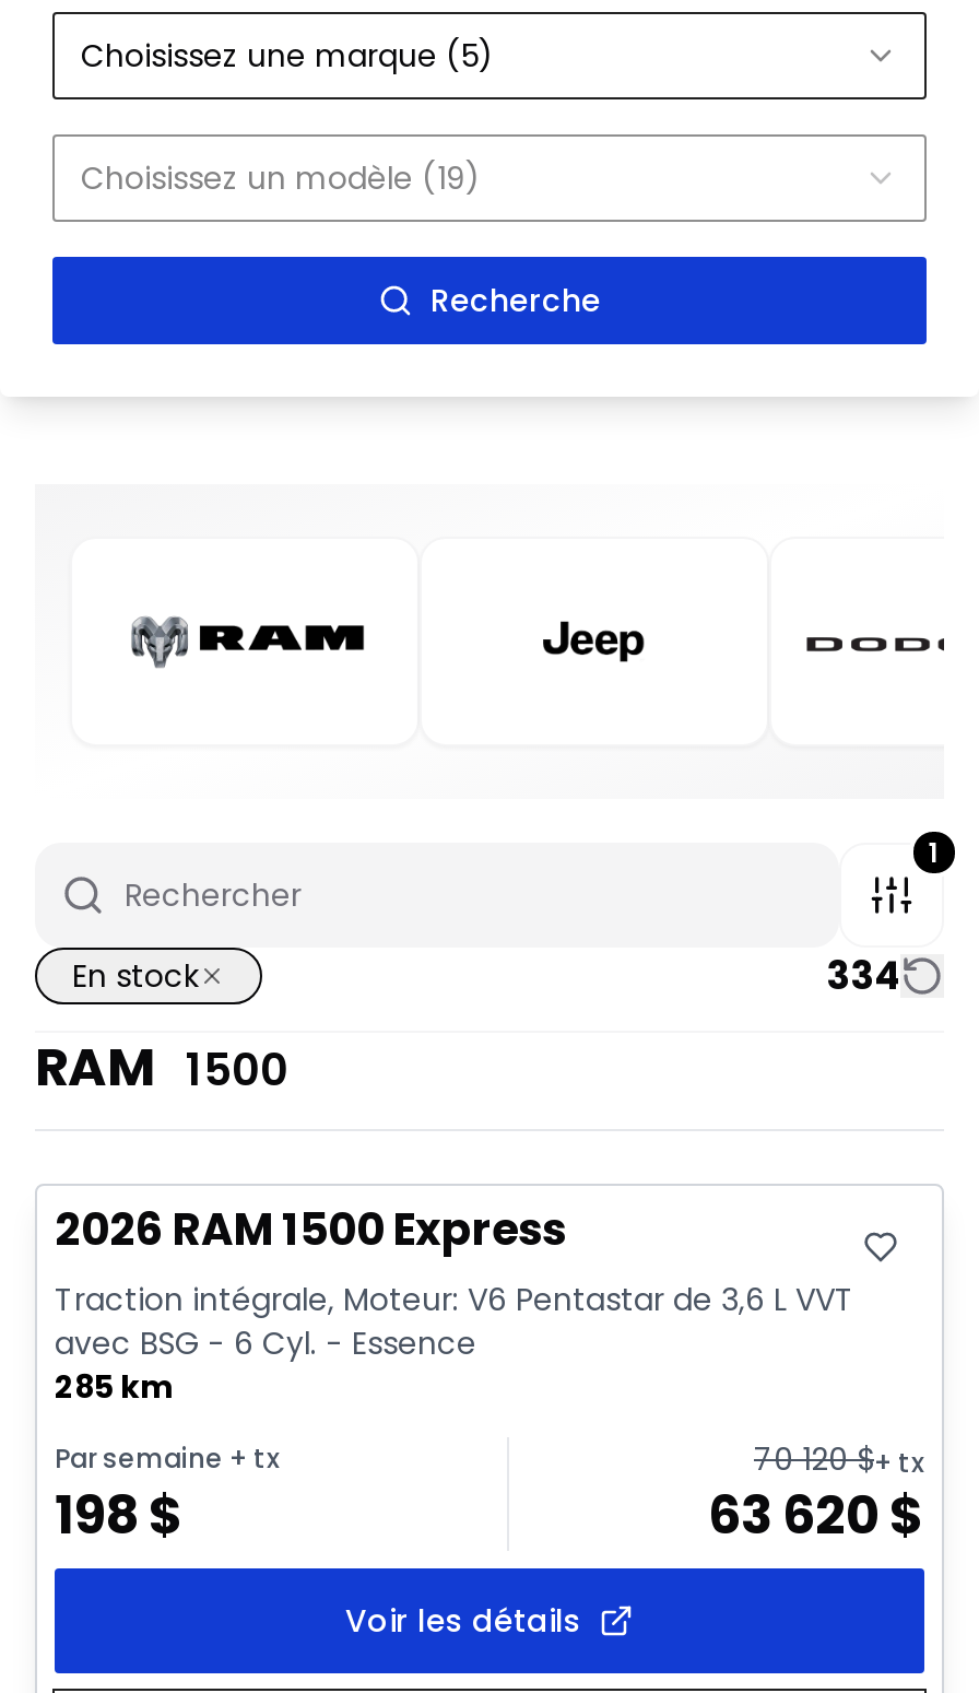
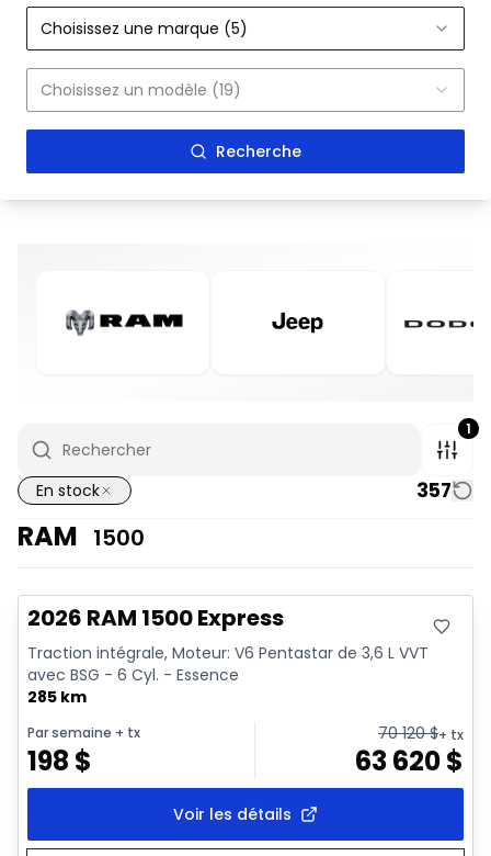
- 334
+ 357
